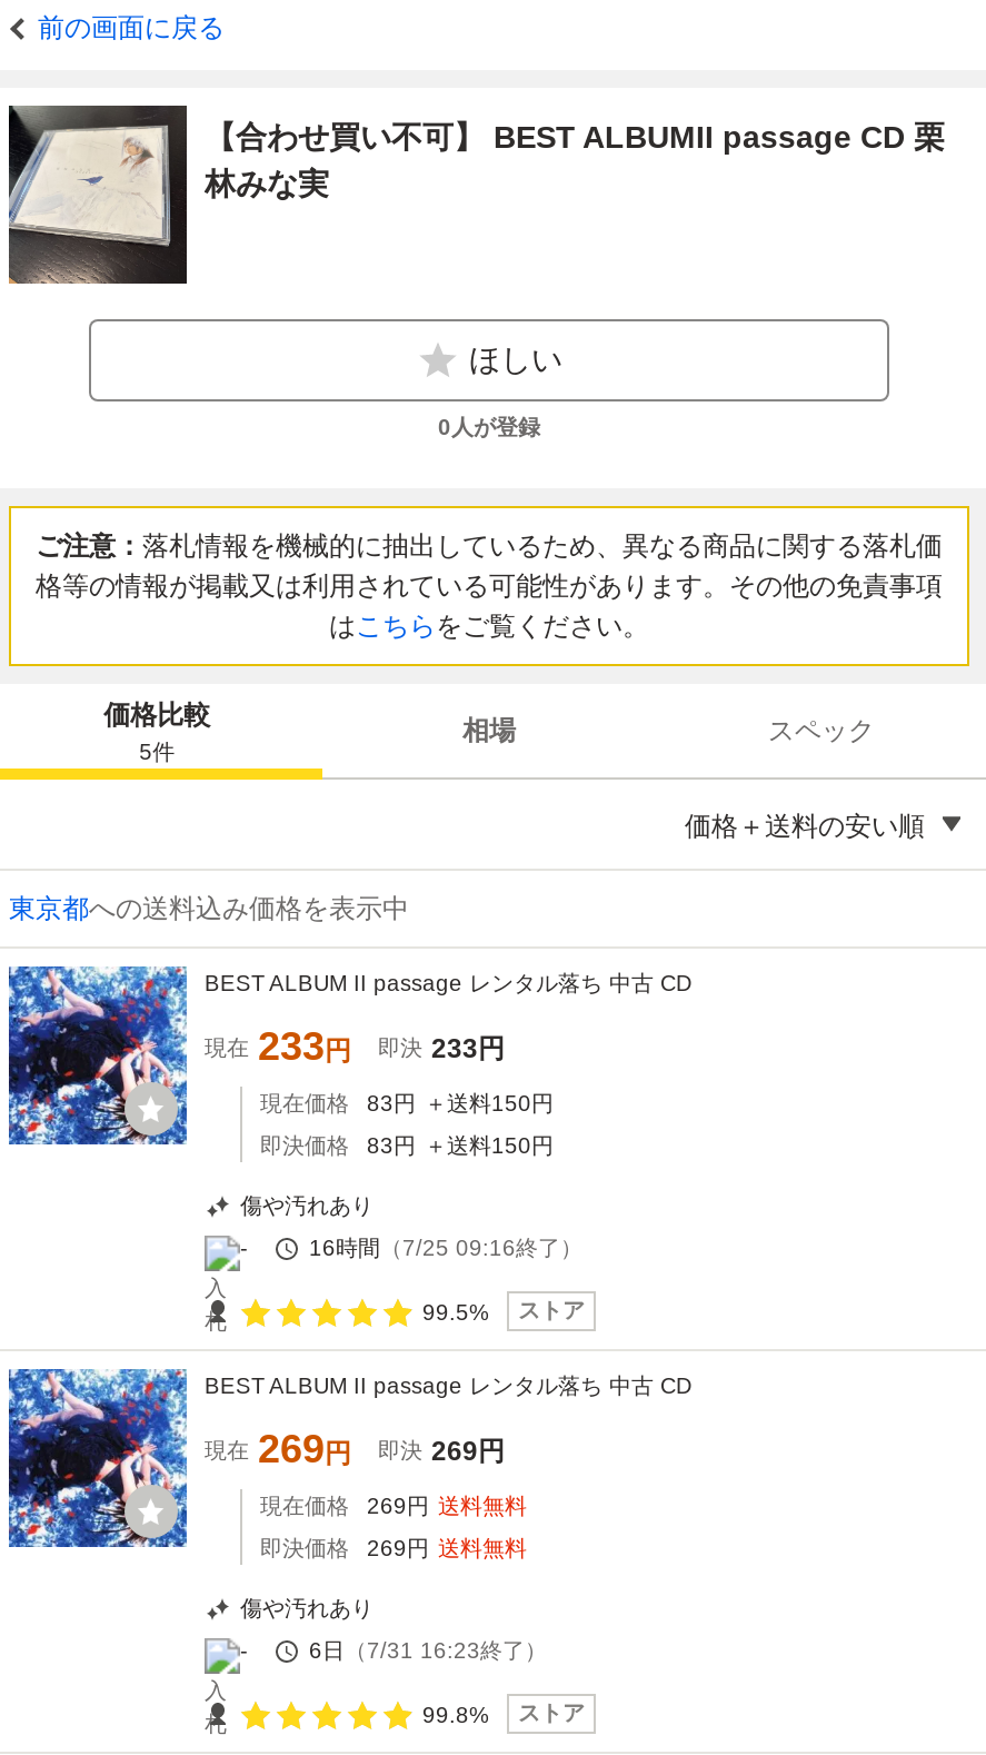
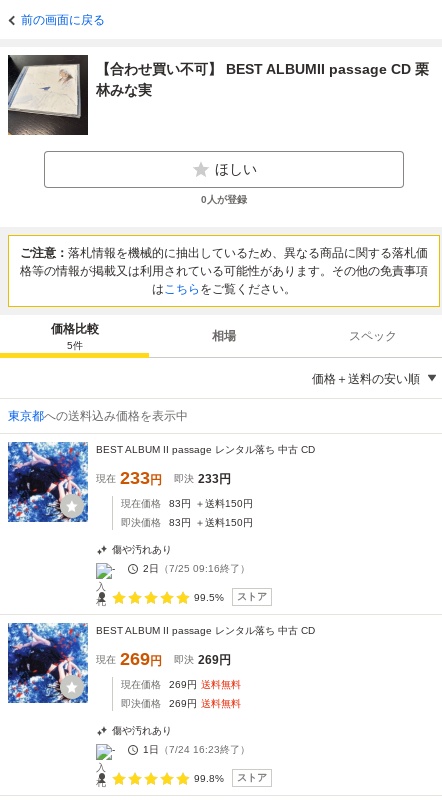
- 16時間（7/25 09:16終了）
+ 2日（7/25 09:16終了）

- 6日（7/31 16:23終了）
+ 1日（7/24 16:23終了）
